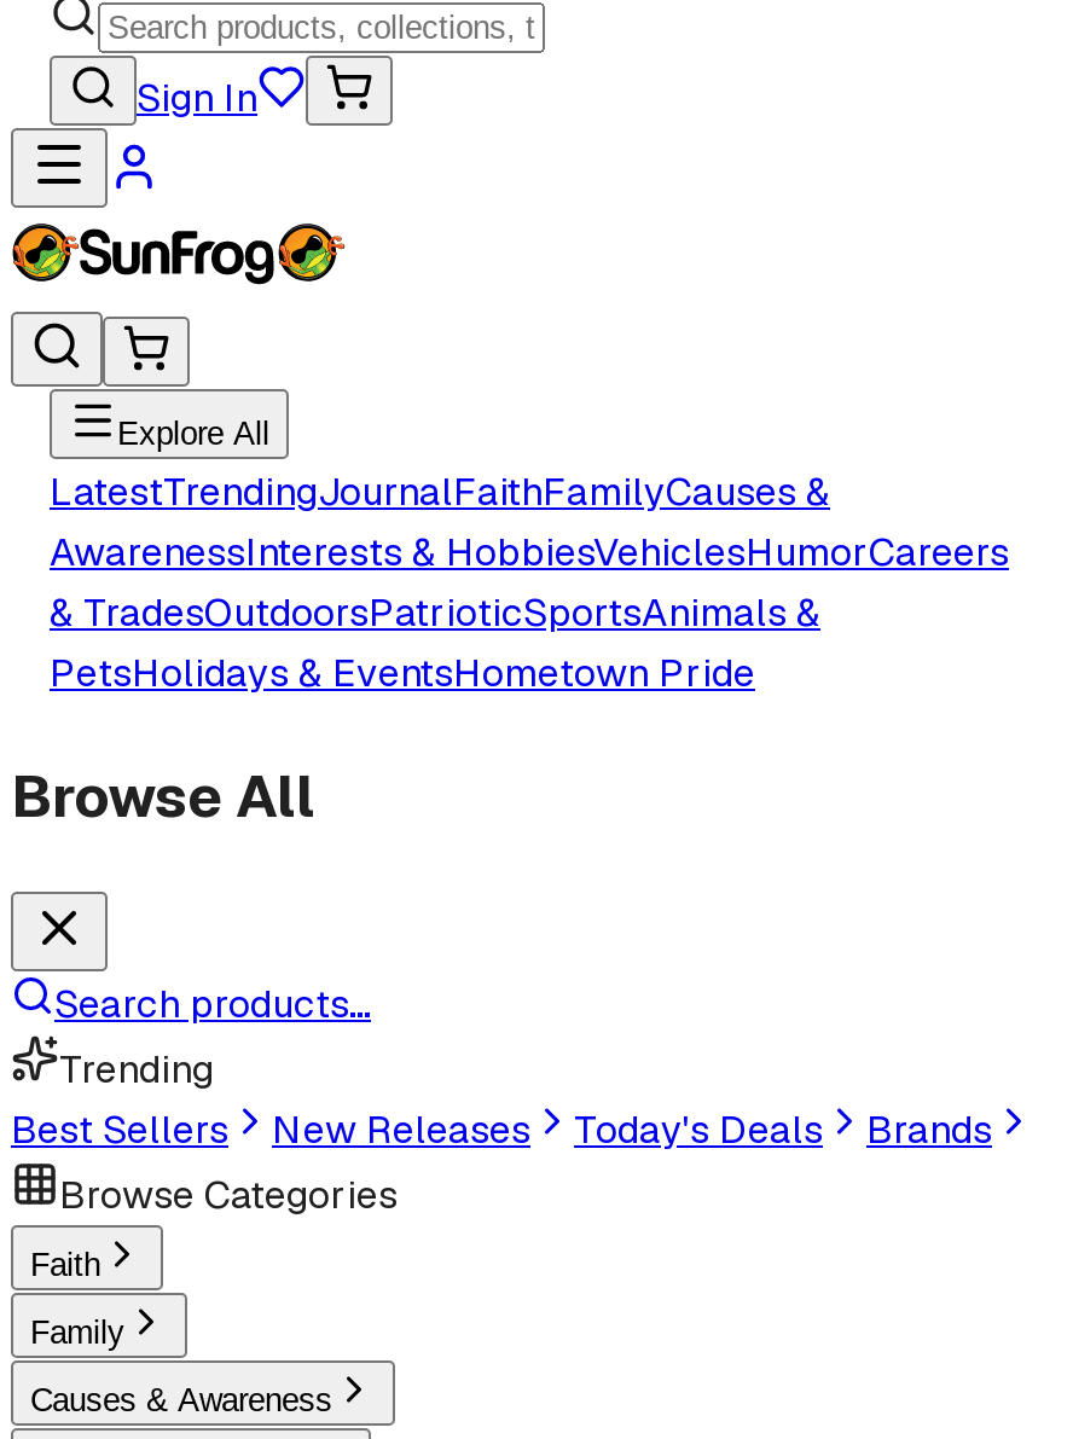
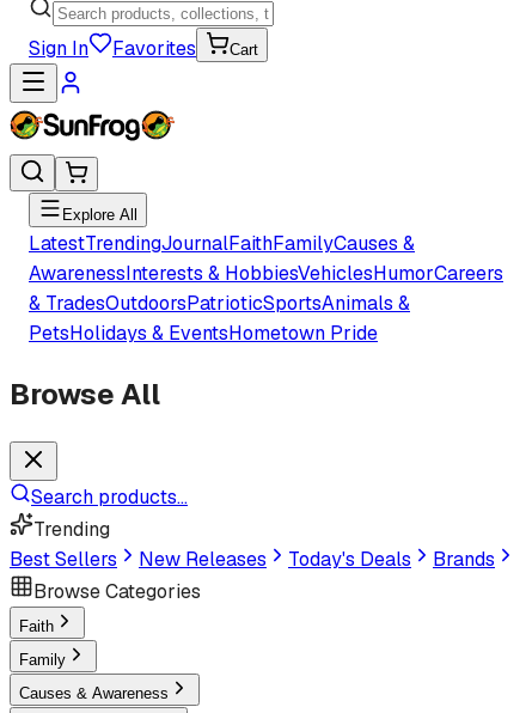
+ Favorites
+ Cart
